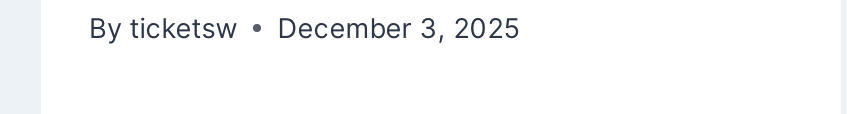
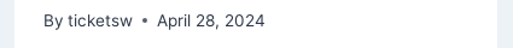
- By ticketsw December 3, 2025
+ By ticketsw April 28, 2024
